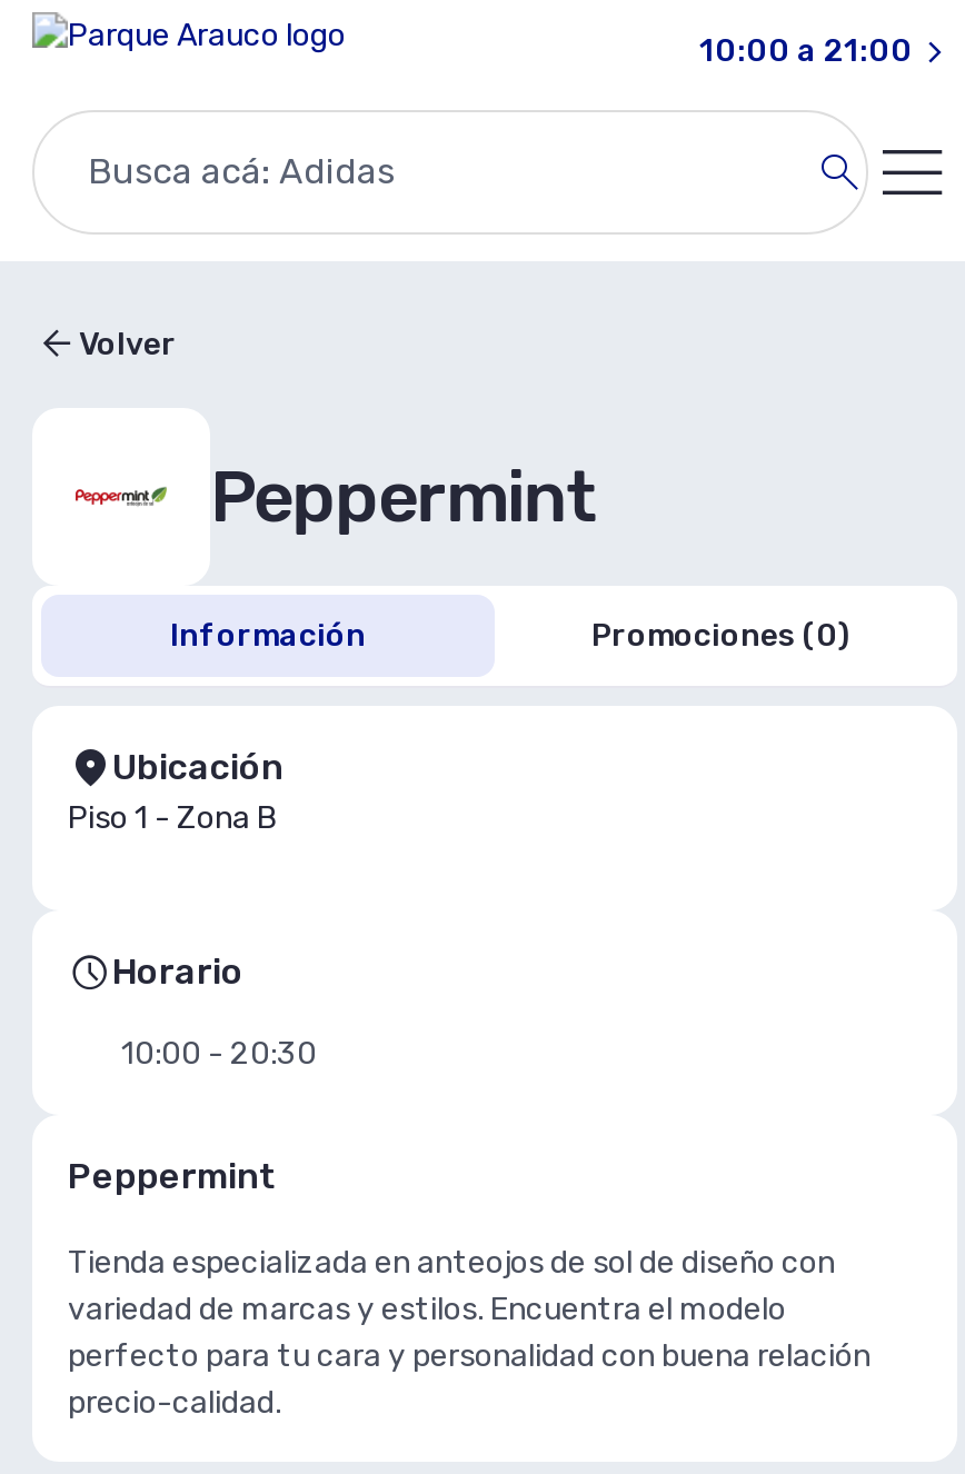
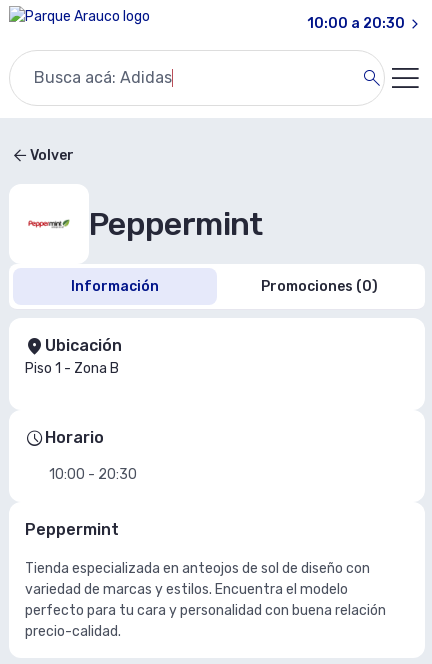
- 10:00 a 21:00
+ 10:00 a 20:30
